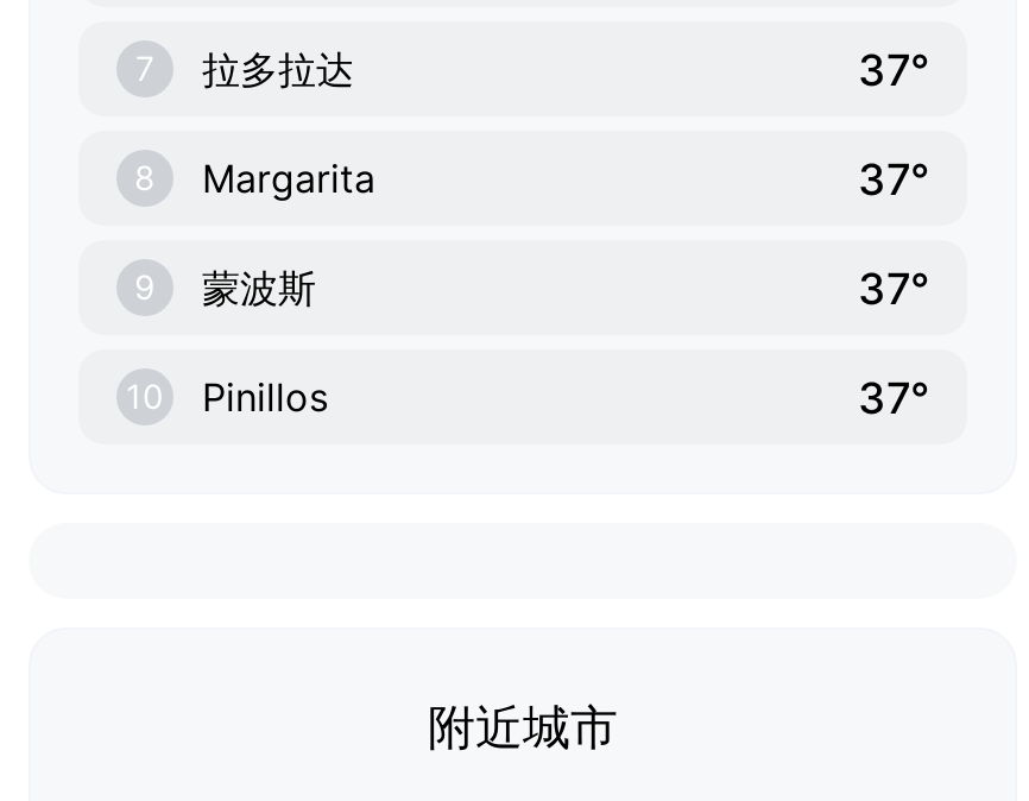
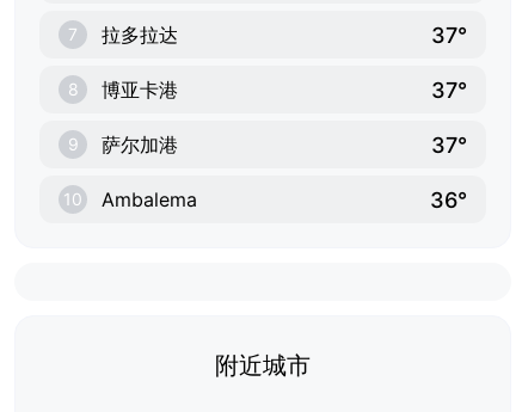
- Margarita
+ 博亚卡港

- 蒙波斯
+ 萨尔加港

- Pinillos
- 37°
+ Ambalema
+ 36°
